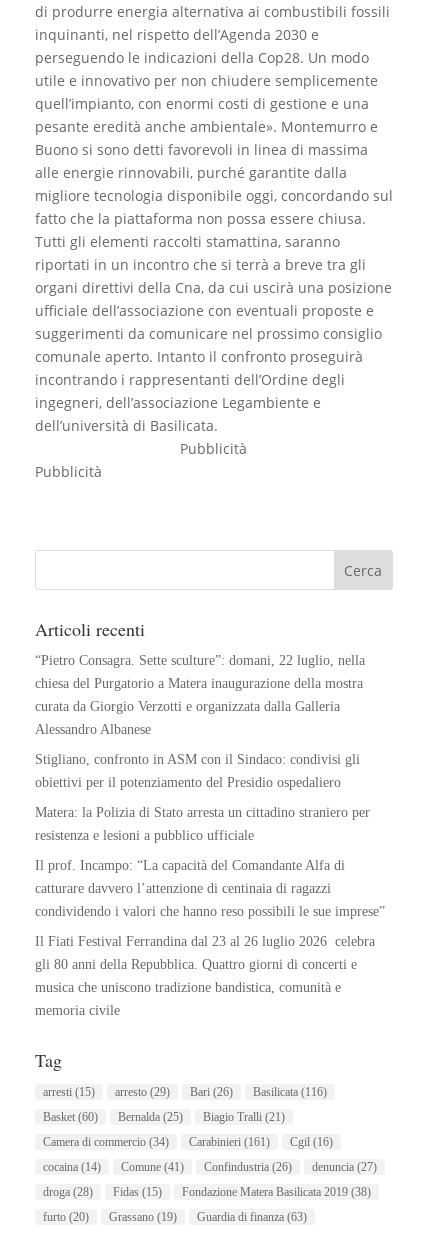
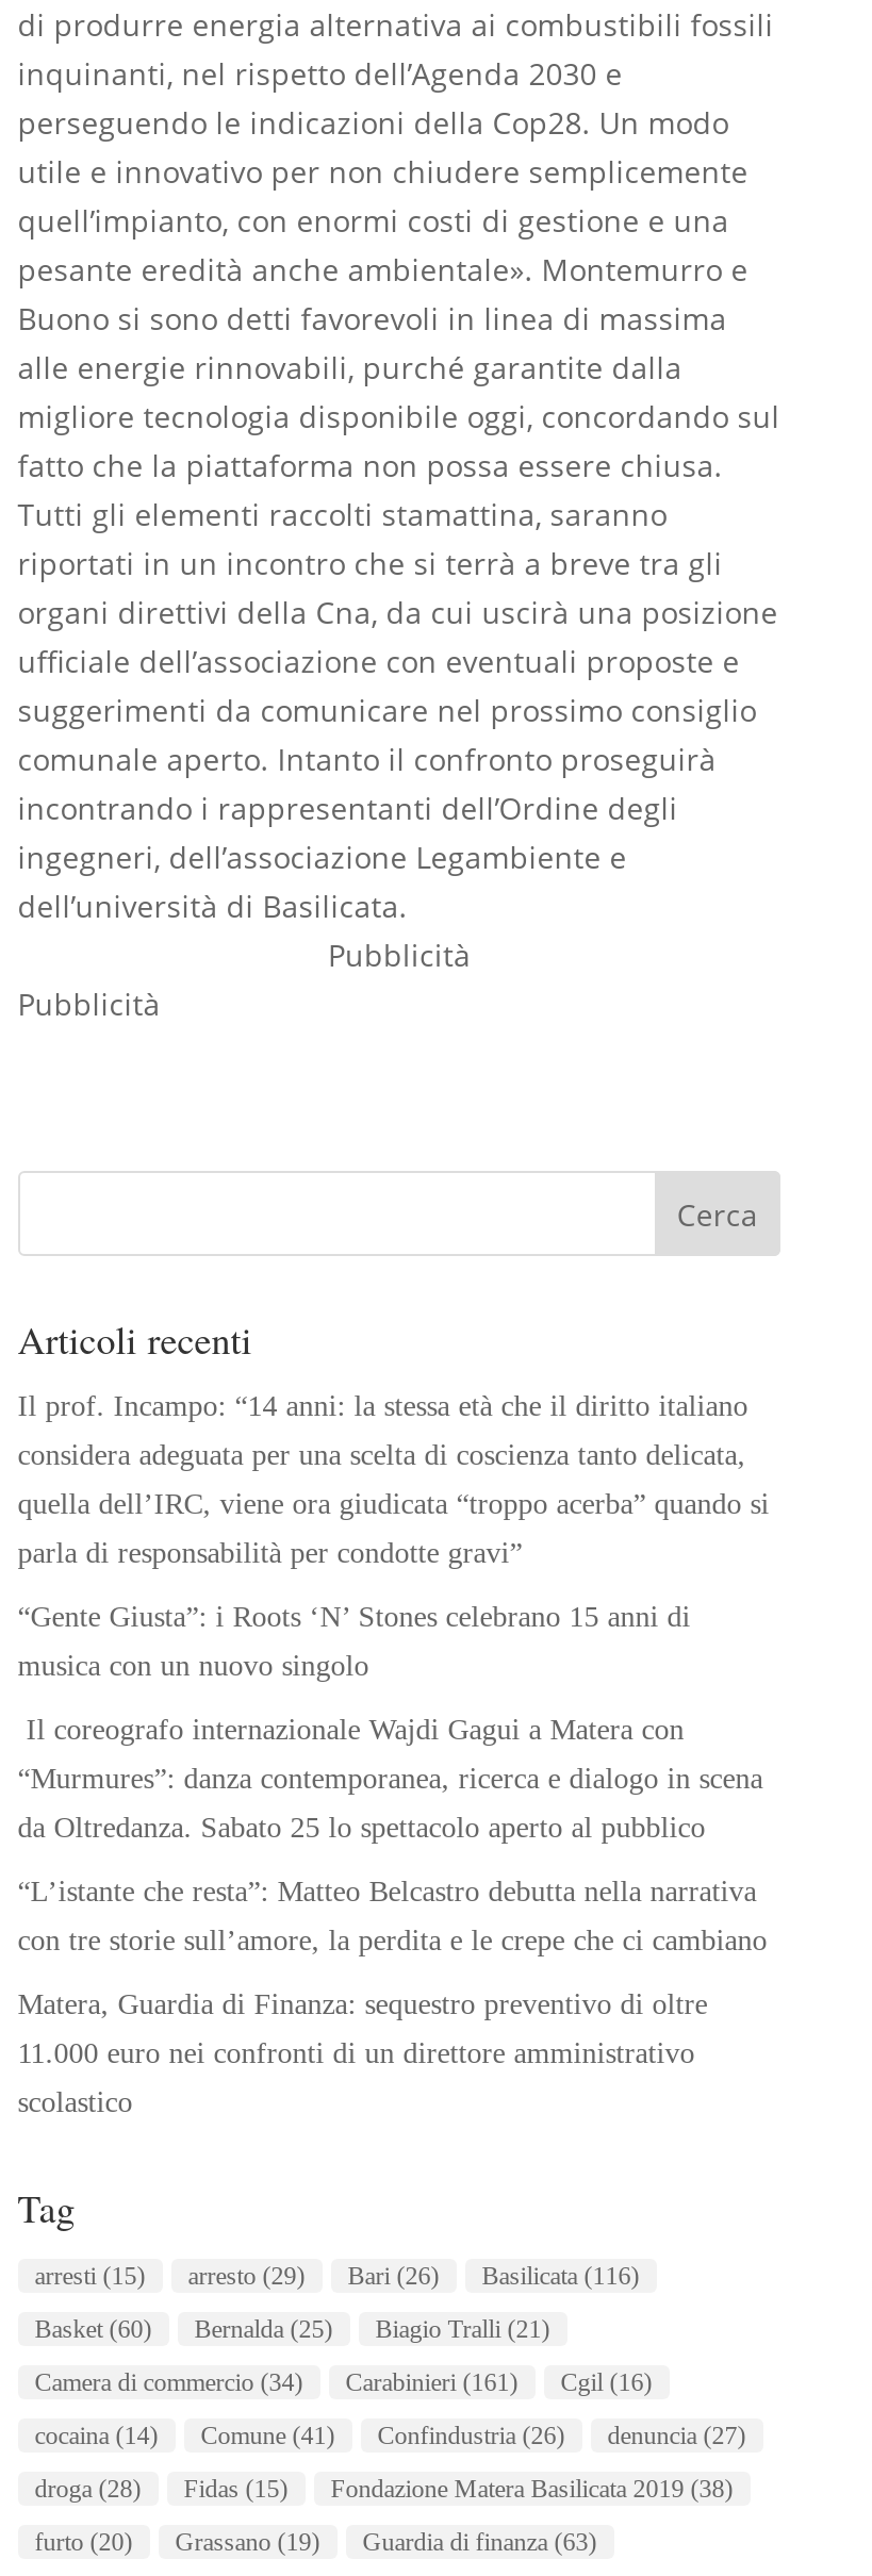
- “Pietro Consagra. Sette sculture”: domani, 22 luglio, nella
- chiesa del Purgatorio a Matera inaugurazione della mostra
- curata da Giorgio Verzotti e organizzata dalla Galleria
- Alessandro Albanese
- Stigliano, confronto in ASM con il Sindaco: condivisi gli
- obiettivi per il potenziamento del Presidio ospedaliero
- Matera: la Polizia di Stato arresta un cittadino straniero per
- resistenza e lesioni a pubblico ufficiale
- Il prof. Incampo: “La capacità del Comandante Alfa di
- catturare davvero l’attenzione di centinaia di ragazzi
- condividendo i valori che hanno reso possibili le sue imprese”
- Il Fiati Festival Ferrandina dal 23 al 26 luglio 2026 celebra
- gli 80 anni della Repubblica. Quattro giorni di concerti e
- musica che uniscono tradizione bandistica, comunità e
- memoria civile
+ Il prof. Incampo: “14 anni: la stessa età che il diritto italiano
+ considera adeguata per una scelta di coscienza tanto delicata,
+ quella dell’IRC, viene ora giudicata “troppo acerba” quando si
+ parla di responsabilità per condotte gravi”
+ “Gente Giusta”: i Roots ‘N’ Stones celebrano 15 anni di
+ musica con un nuovo singolo
+ Il coreografo internazionale Wajdi Gagui a Matera con
+ “Murmures”: danza contemporanea, ricerca e dialogo in scena
+ da Oltredanza. Sabato 25 lo spettacolo aperto al pubblico
+ “L’istante che resta”: Matteo Belcastro debutta nella narrativa
+ con tre storie sull’amore, la perdita e le crepe che ci cambiano
+ Matera, Guardia di Finanza: sequestro preventivo di oltre
+ 11.000 euro nei confronti di un direttore amministrativo
+ scolastico
